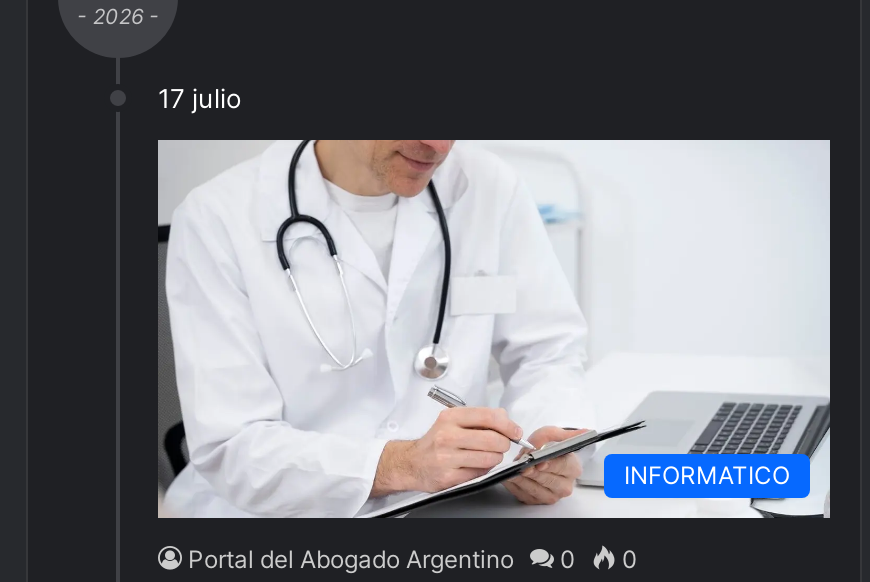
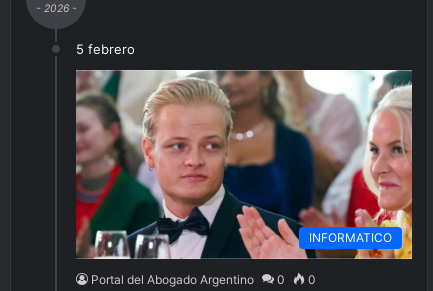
- 17 julio
+ 5 febrero

- [image]
+ [image]
